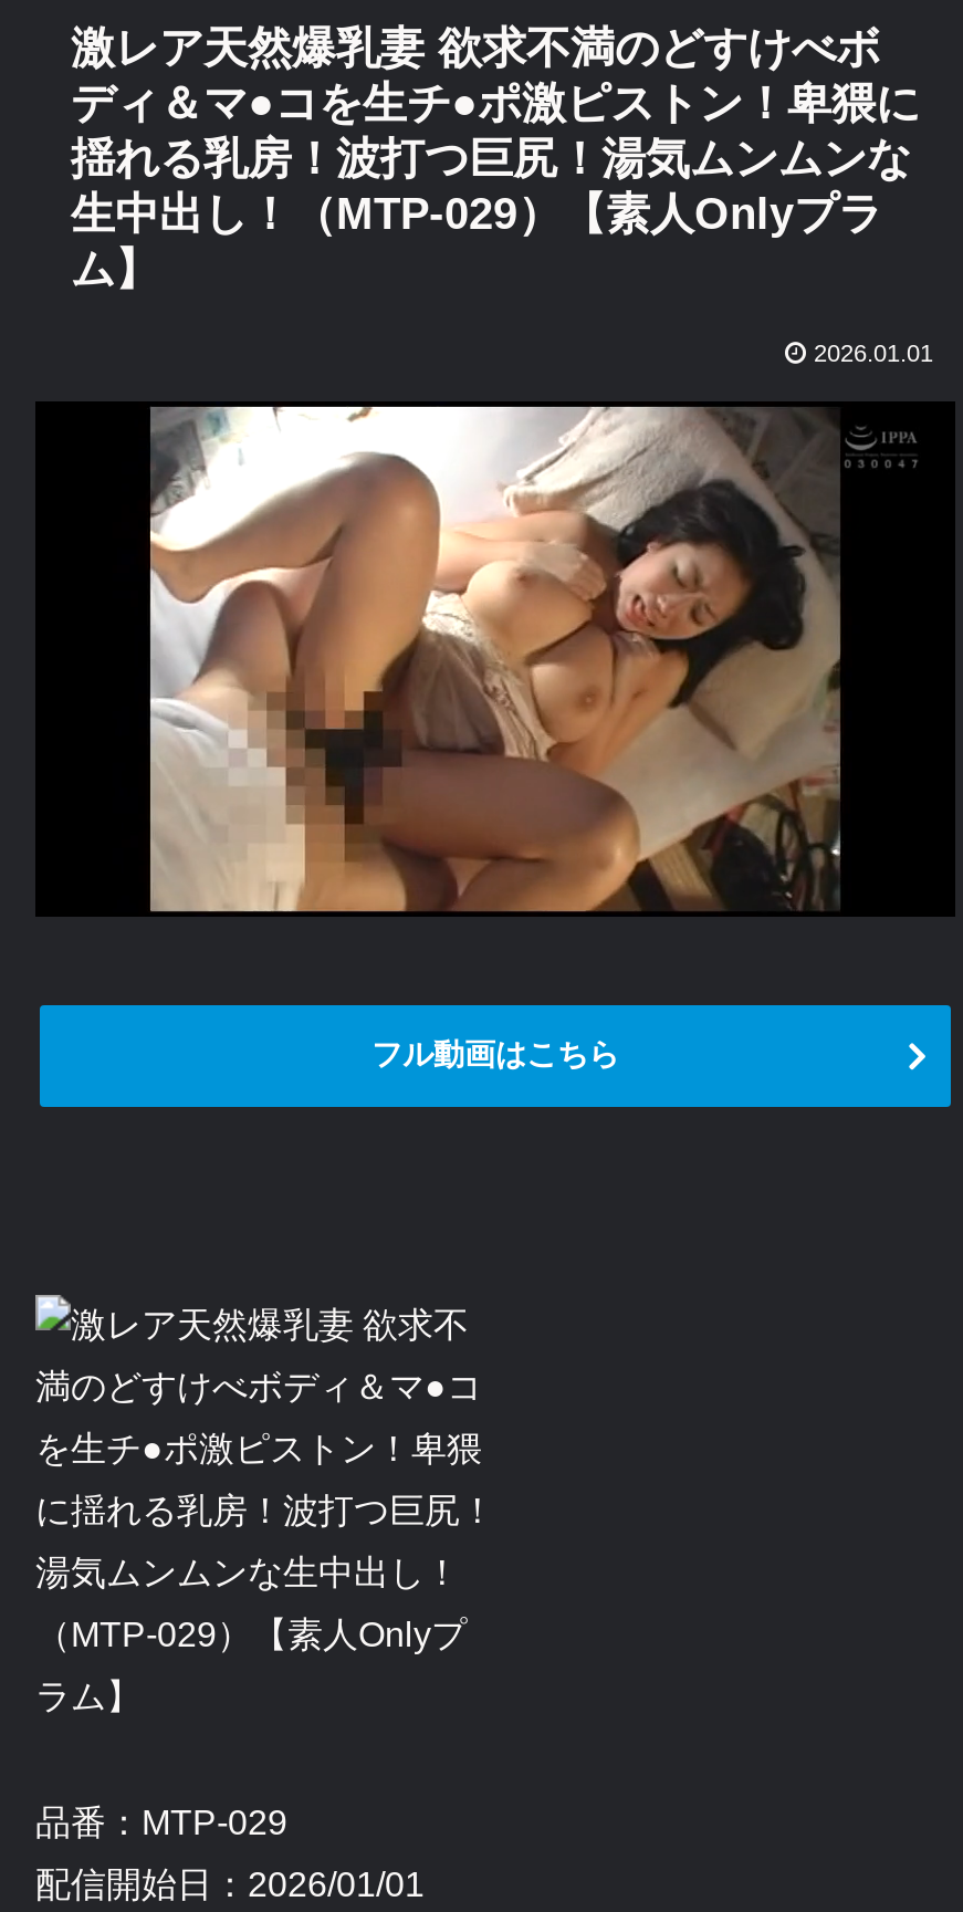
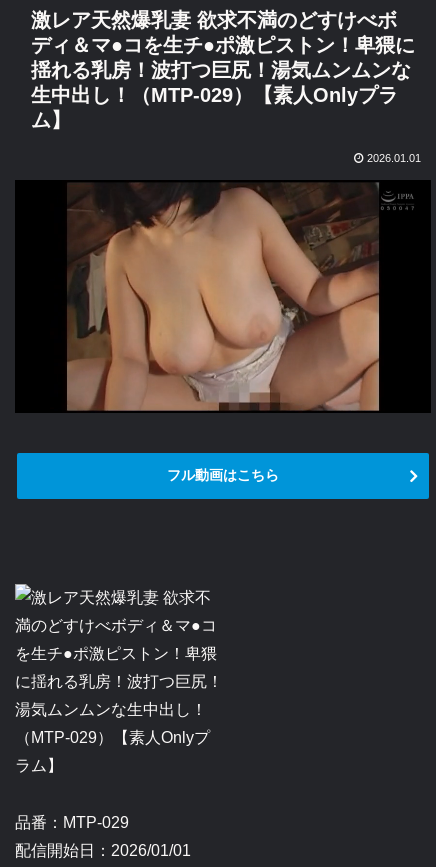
- [image]
+ [image]
